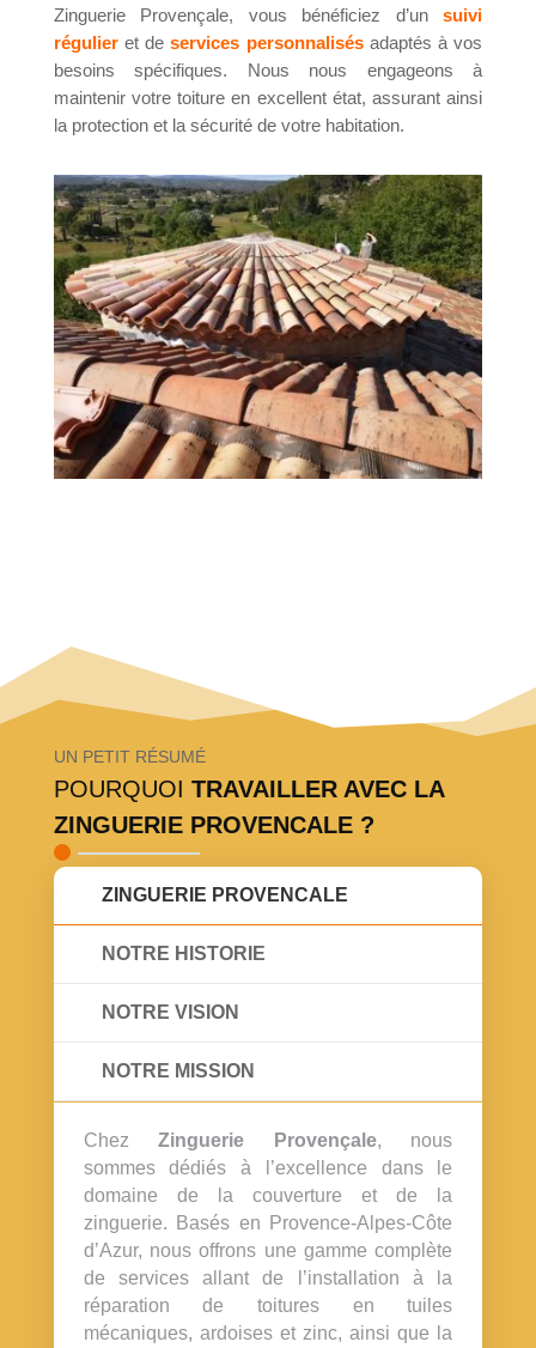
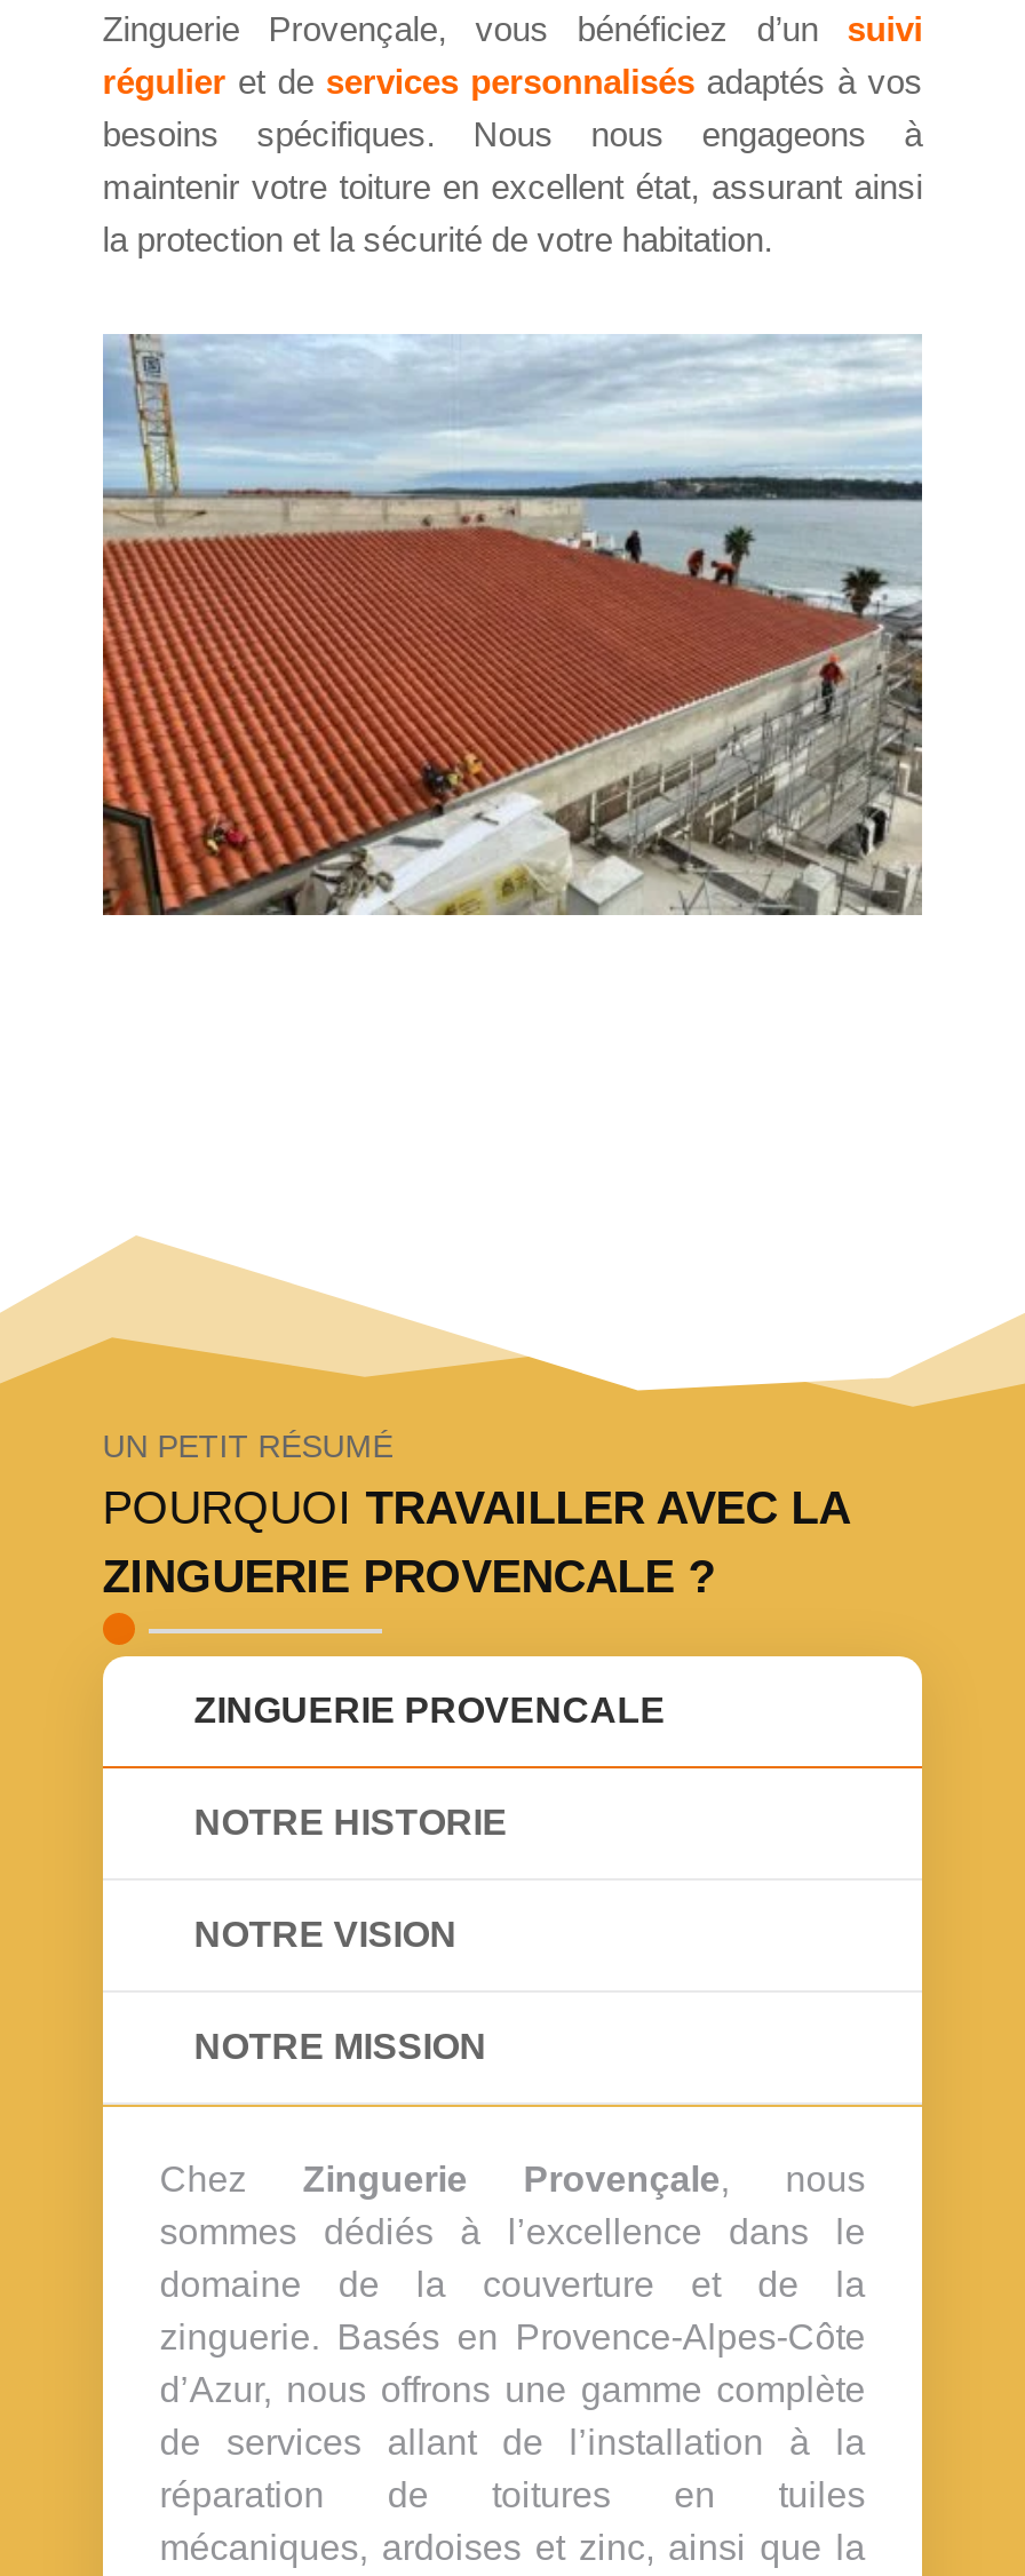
- [image]
+ [image]
